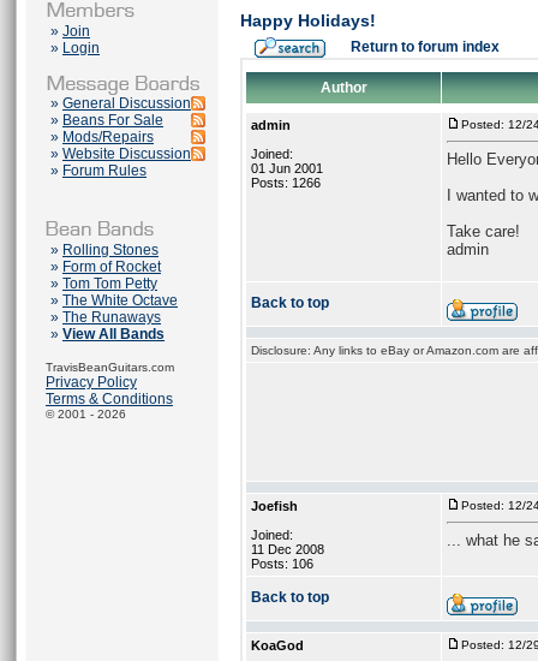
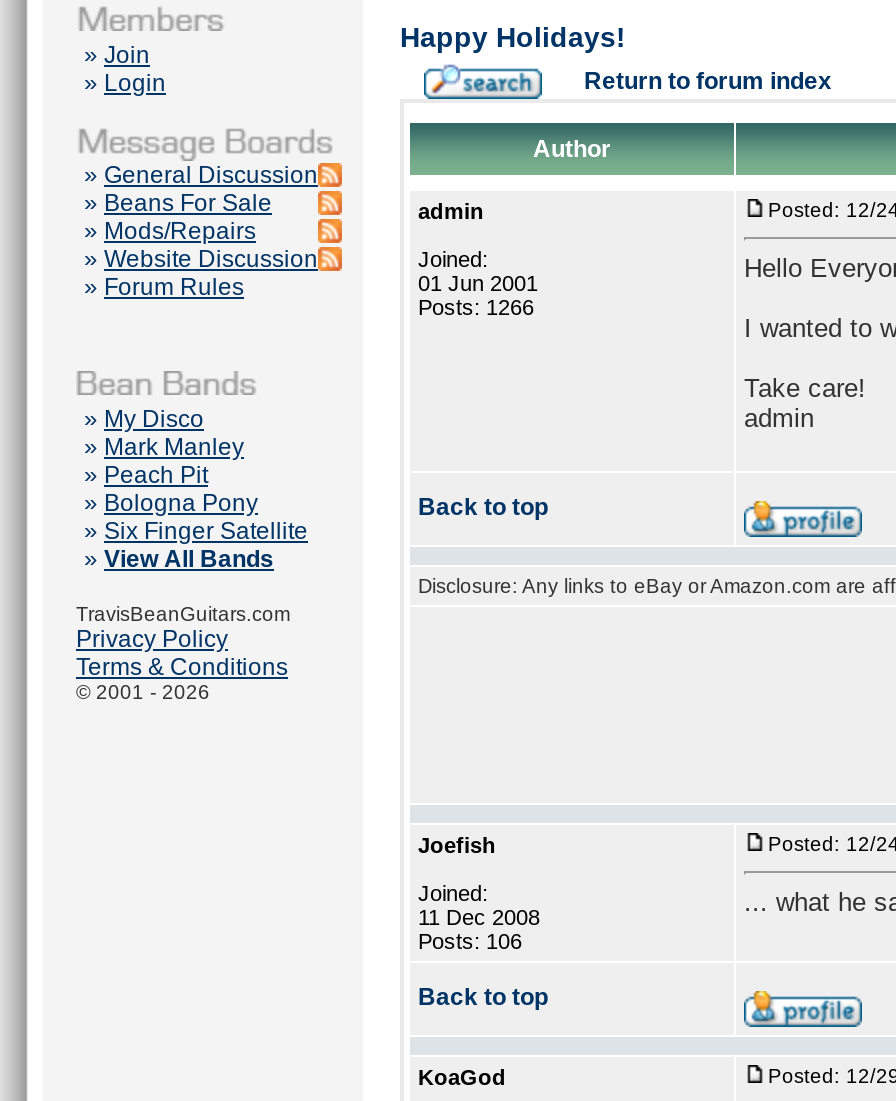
- » Rolling Stones
- » Form of Rocket
- » Tom Tom Petty
- » The White Octave
- » The Runaways
+ » My Disco
+ » Mark Manley
+ » Peach Pit
+ » Bologna Pony
+ » Six Finger Satellite
